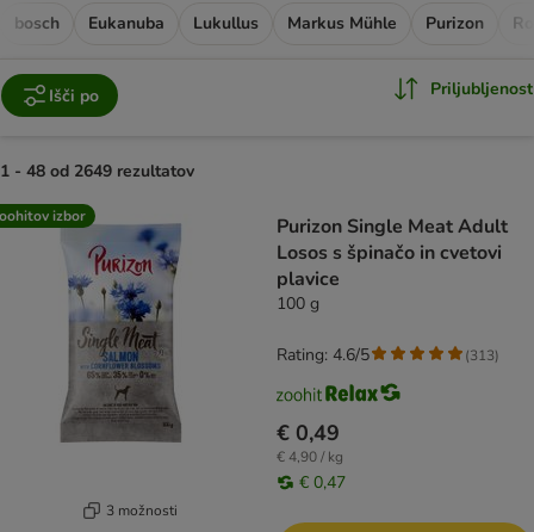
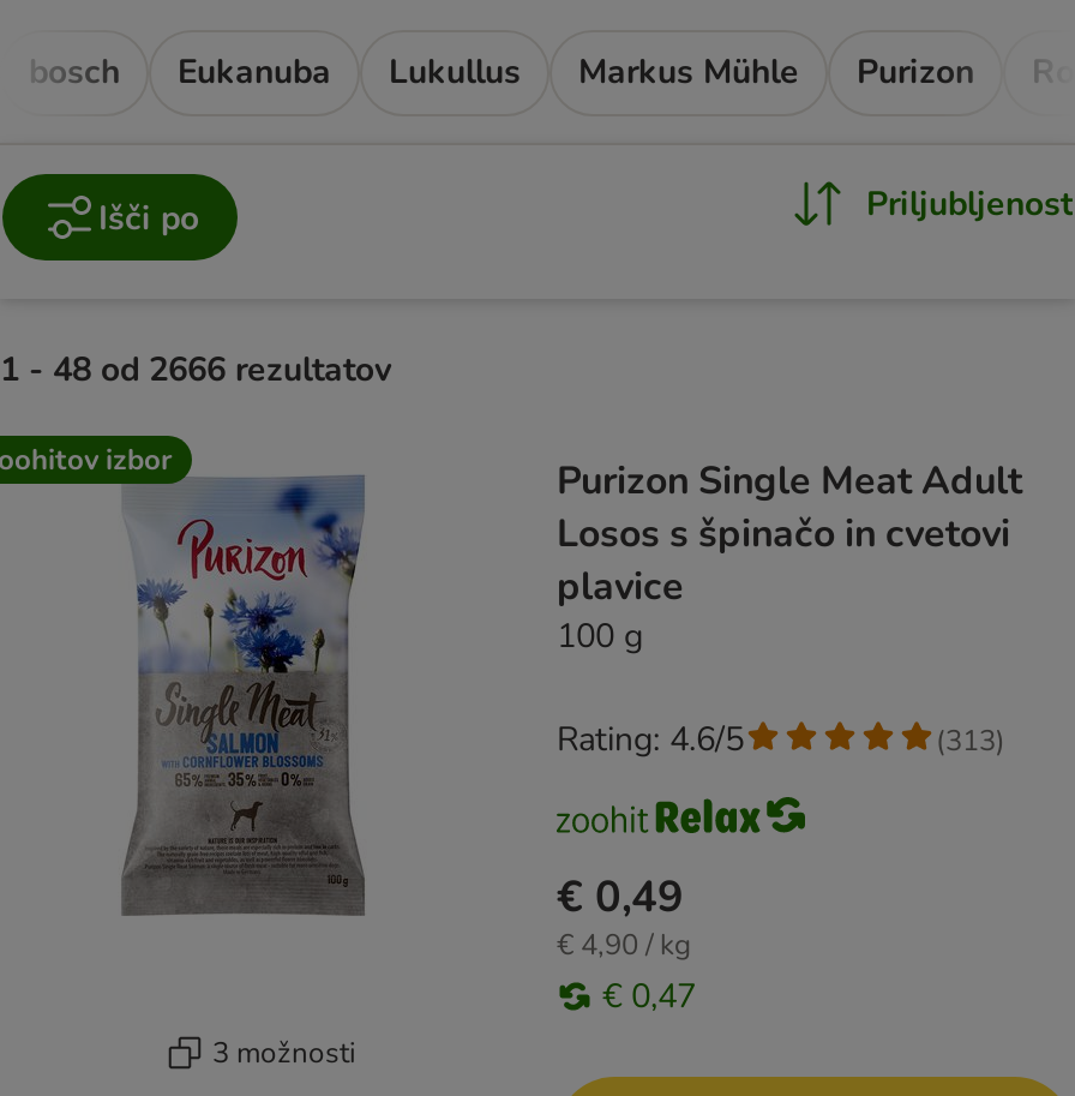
- 1 - 48 od 2649 rezultatov
+ 1 - 48 od 2666 rezultatov
